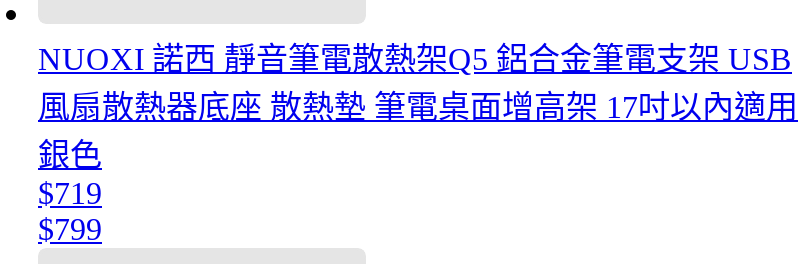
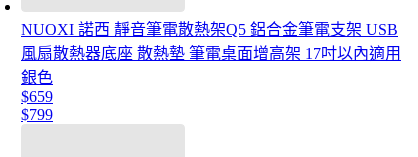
- $719
+ $659
